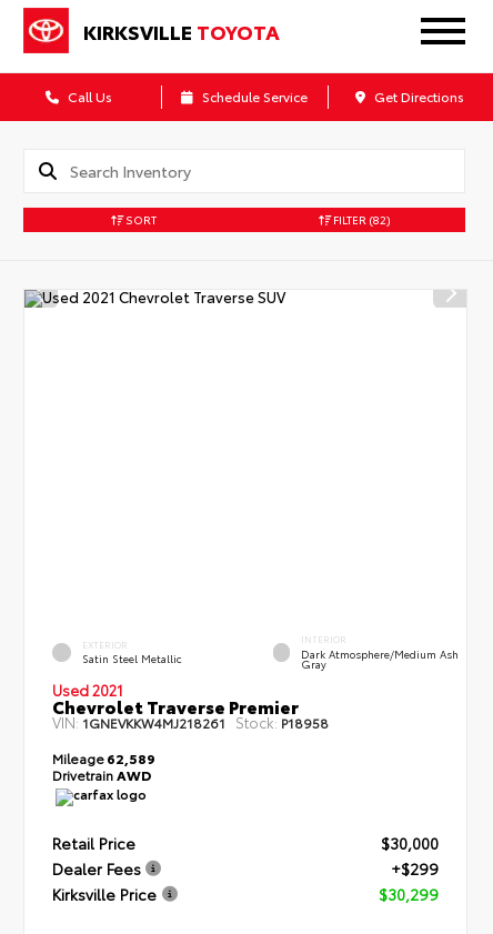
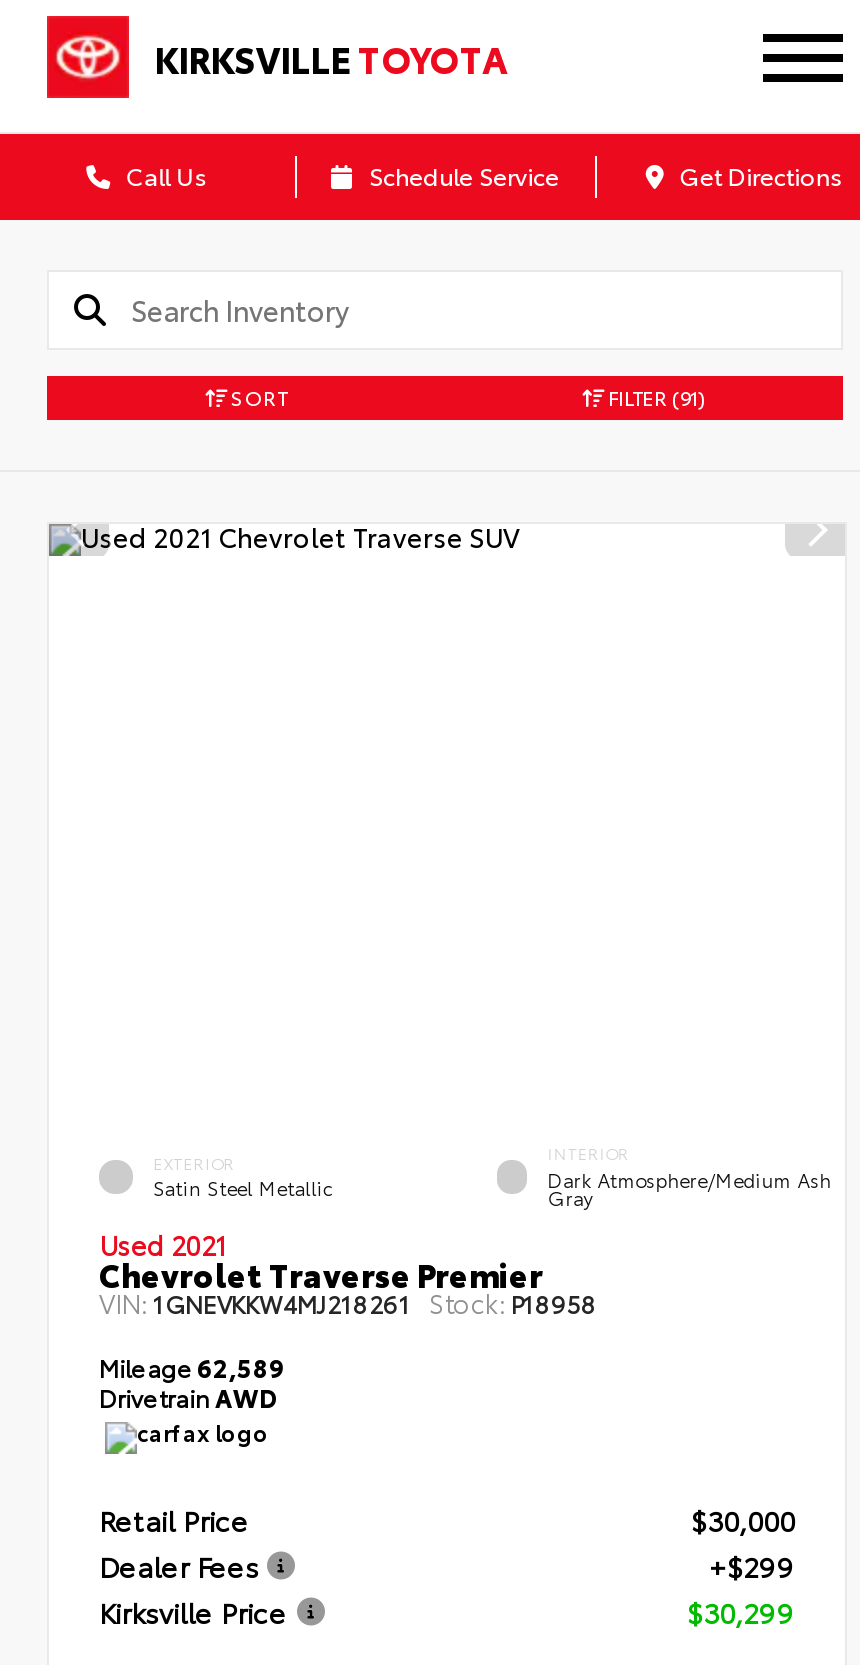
- FILTER (82)
+ FILTER (91)
